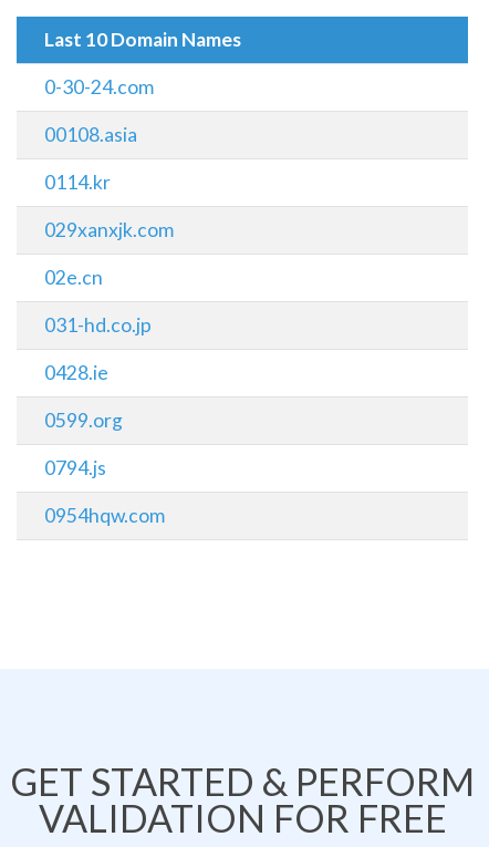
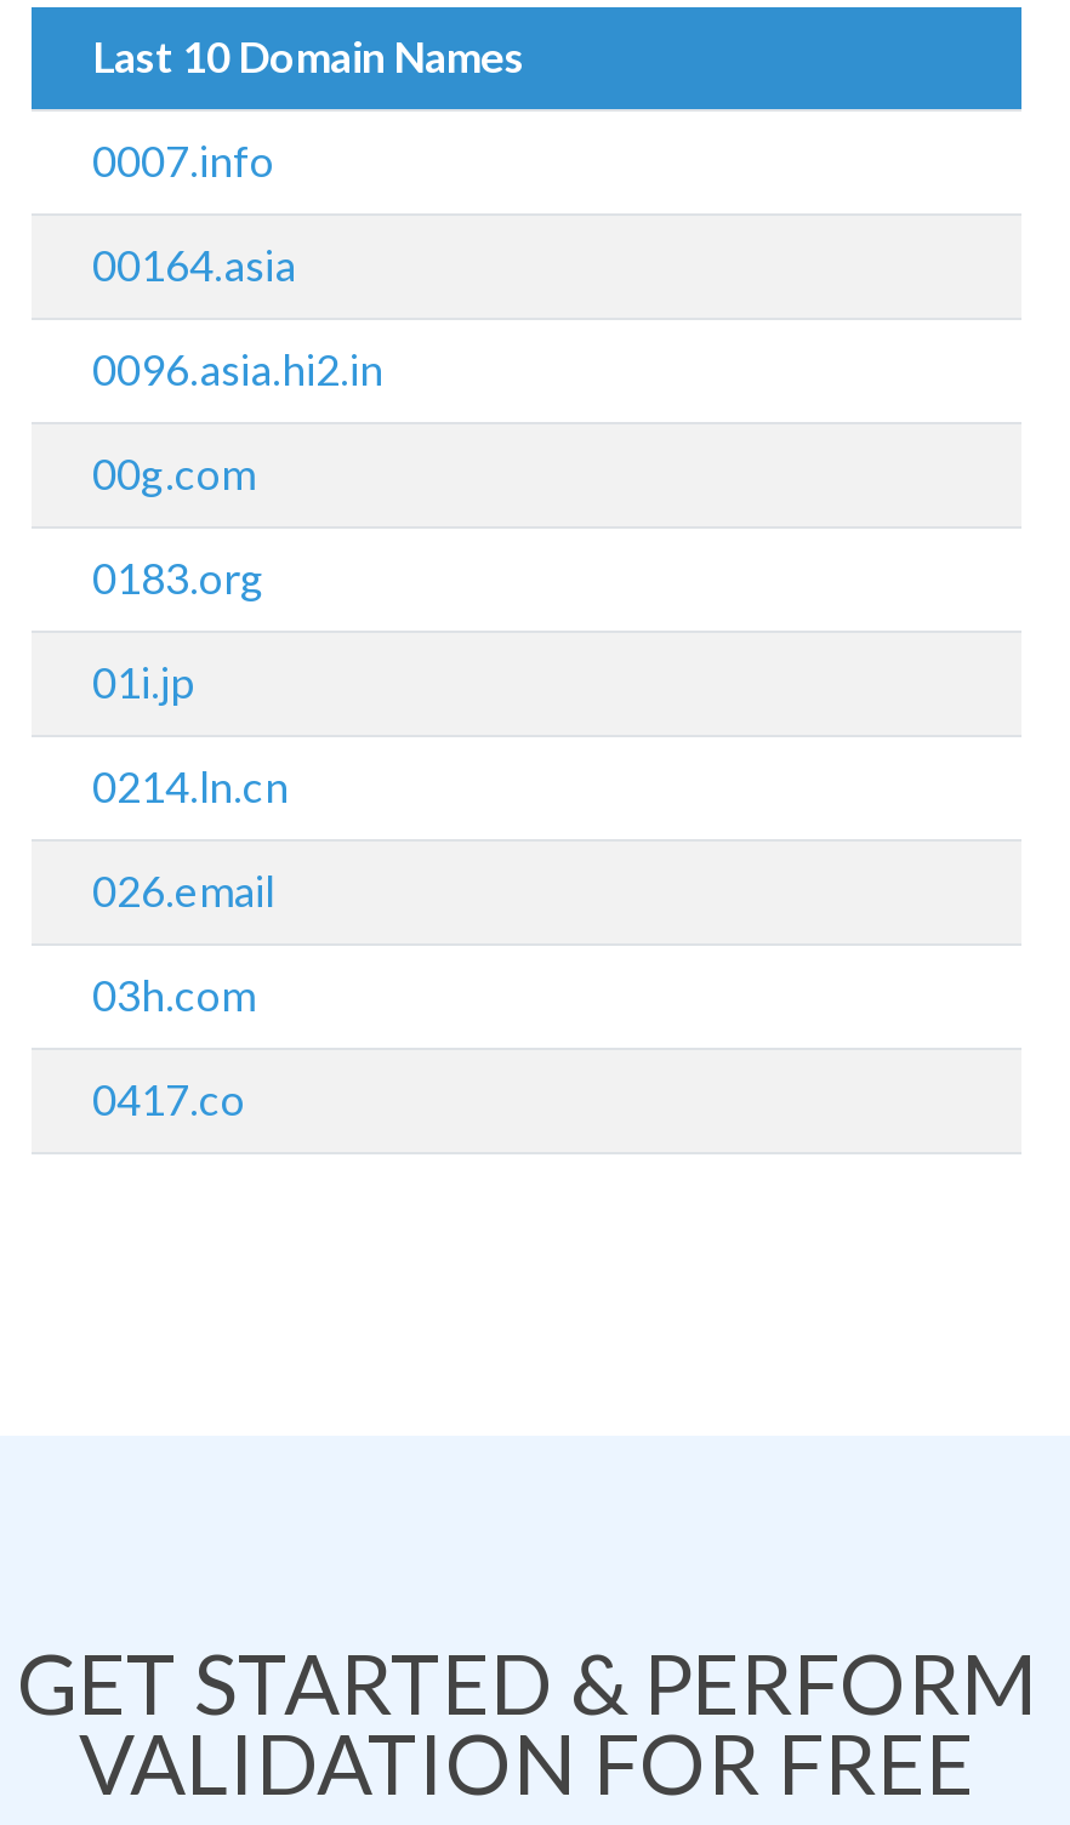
- 0-30-24.com
+ 0007.info

- 00108.asia
+ 00164.asia

- 0114.kr
+ 0096.asia.hi2.in

- 029xanxjk.com
+ 00g.com

- 02e.cn
+ 0183.org

- 031-hd.co.jp
+ 01i.jp

- 0428.ie
+ 0214.ln.cn

- 0599.org
+ 026.email

- 0794.js
+ 03h.com

- 0954hqw.com
+ 0417.co
